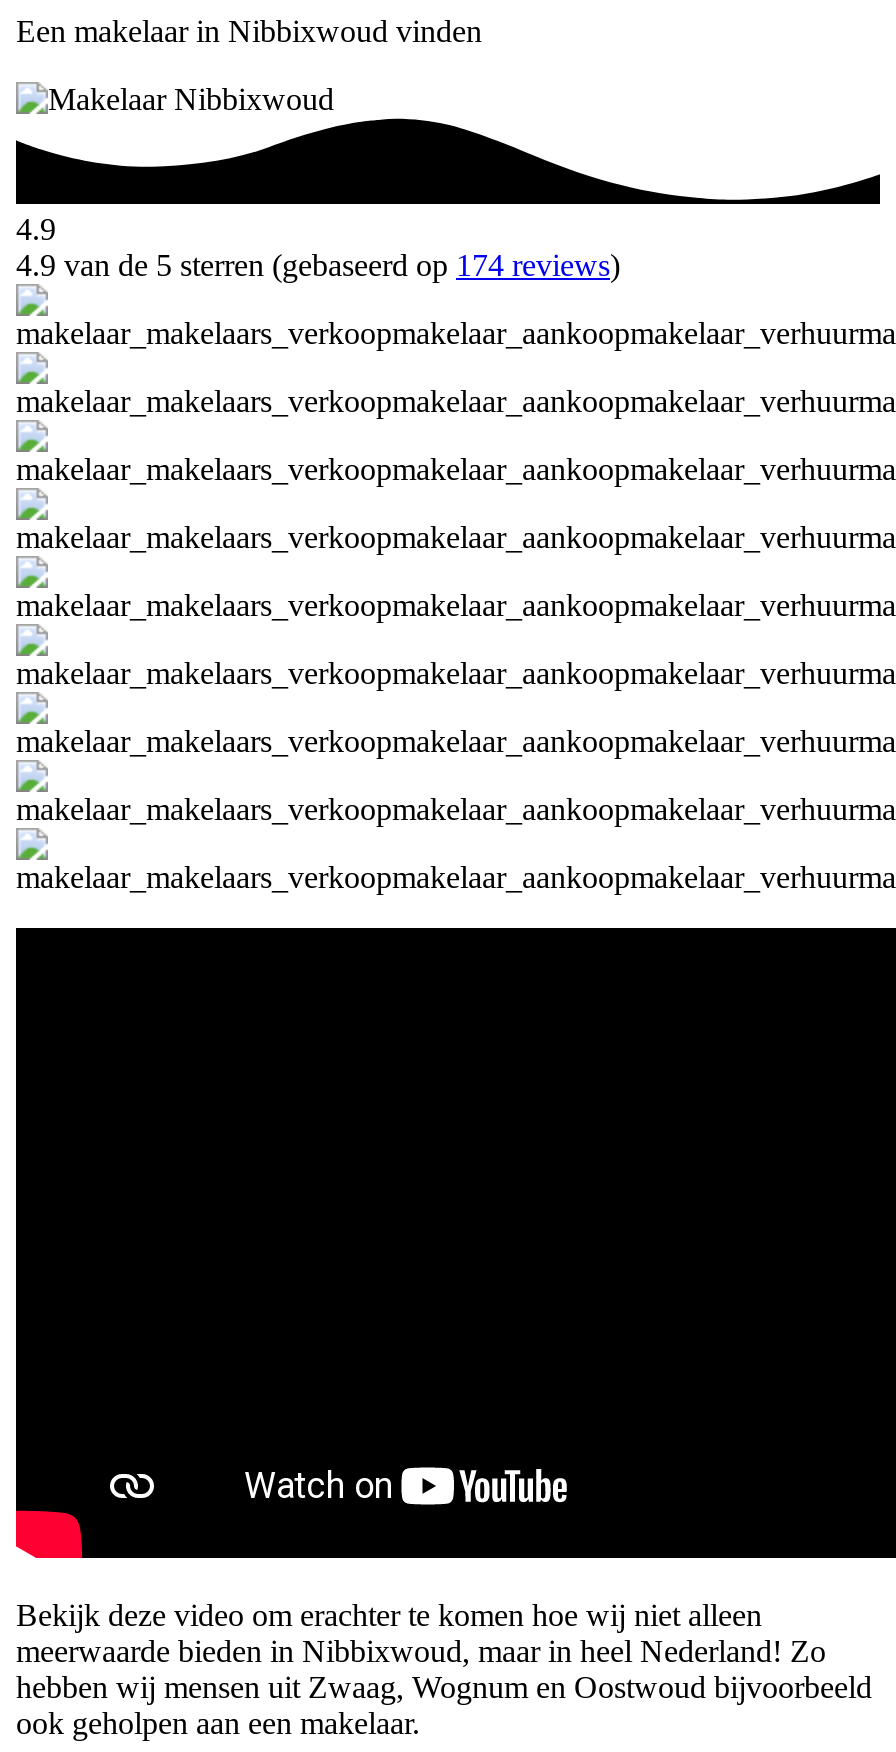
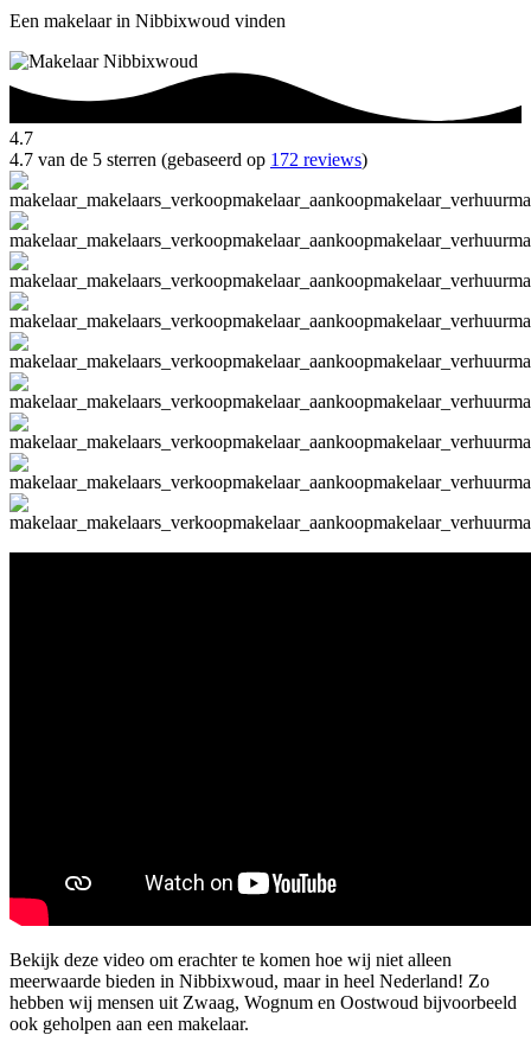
- 4.9
+ 4.7

- 4.9 van de 5 sterren (gebaseerd op 174 reviews)
+ 4.7 van de 5 sterren (gebaseerd op 172 reviews)
